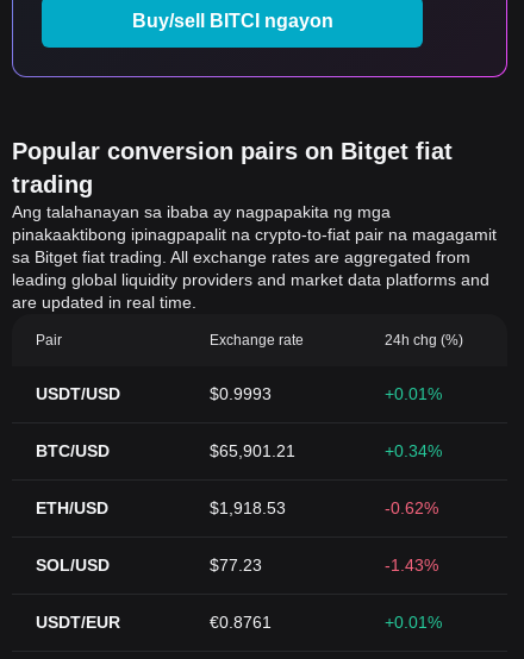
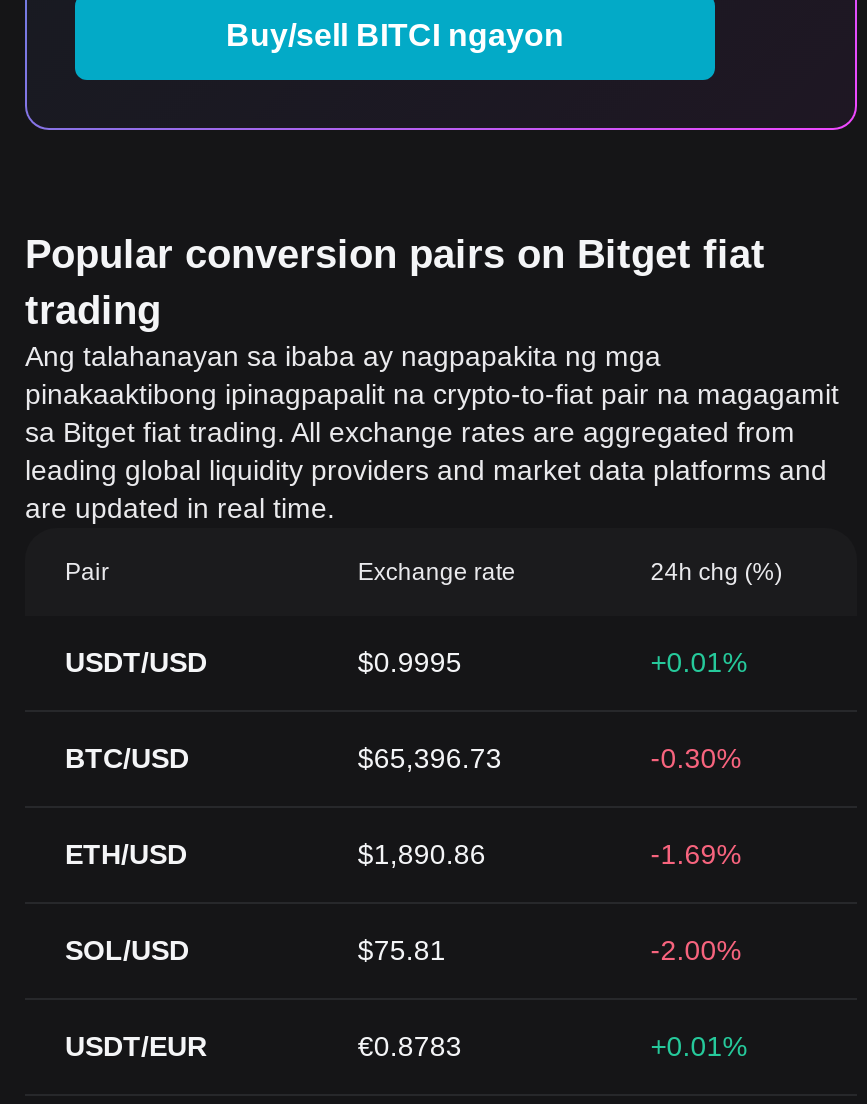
- $0.9993
+ $0.9995

- $65,901.21
+ $65,396.73

- +0.34%
+ -0.30%

- $1,918.53
+ $1,890.86

- -0.62%
+ -1.69%

- $77.23
+ $75.81

- -1.43%
+ -2.00%

- €0.8761
+ €0.8783
